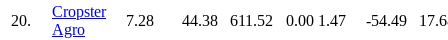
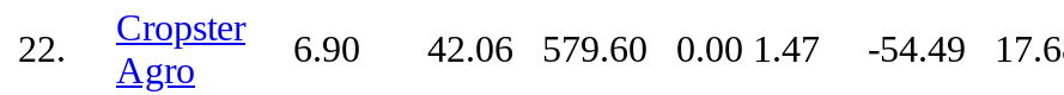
- 20.
+ 22.

- 7.28
+ 6.90

- 44.38
+ 42.06

- 611.52
+ 579.60
